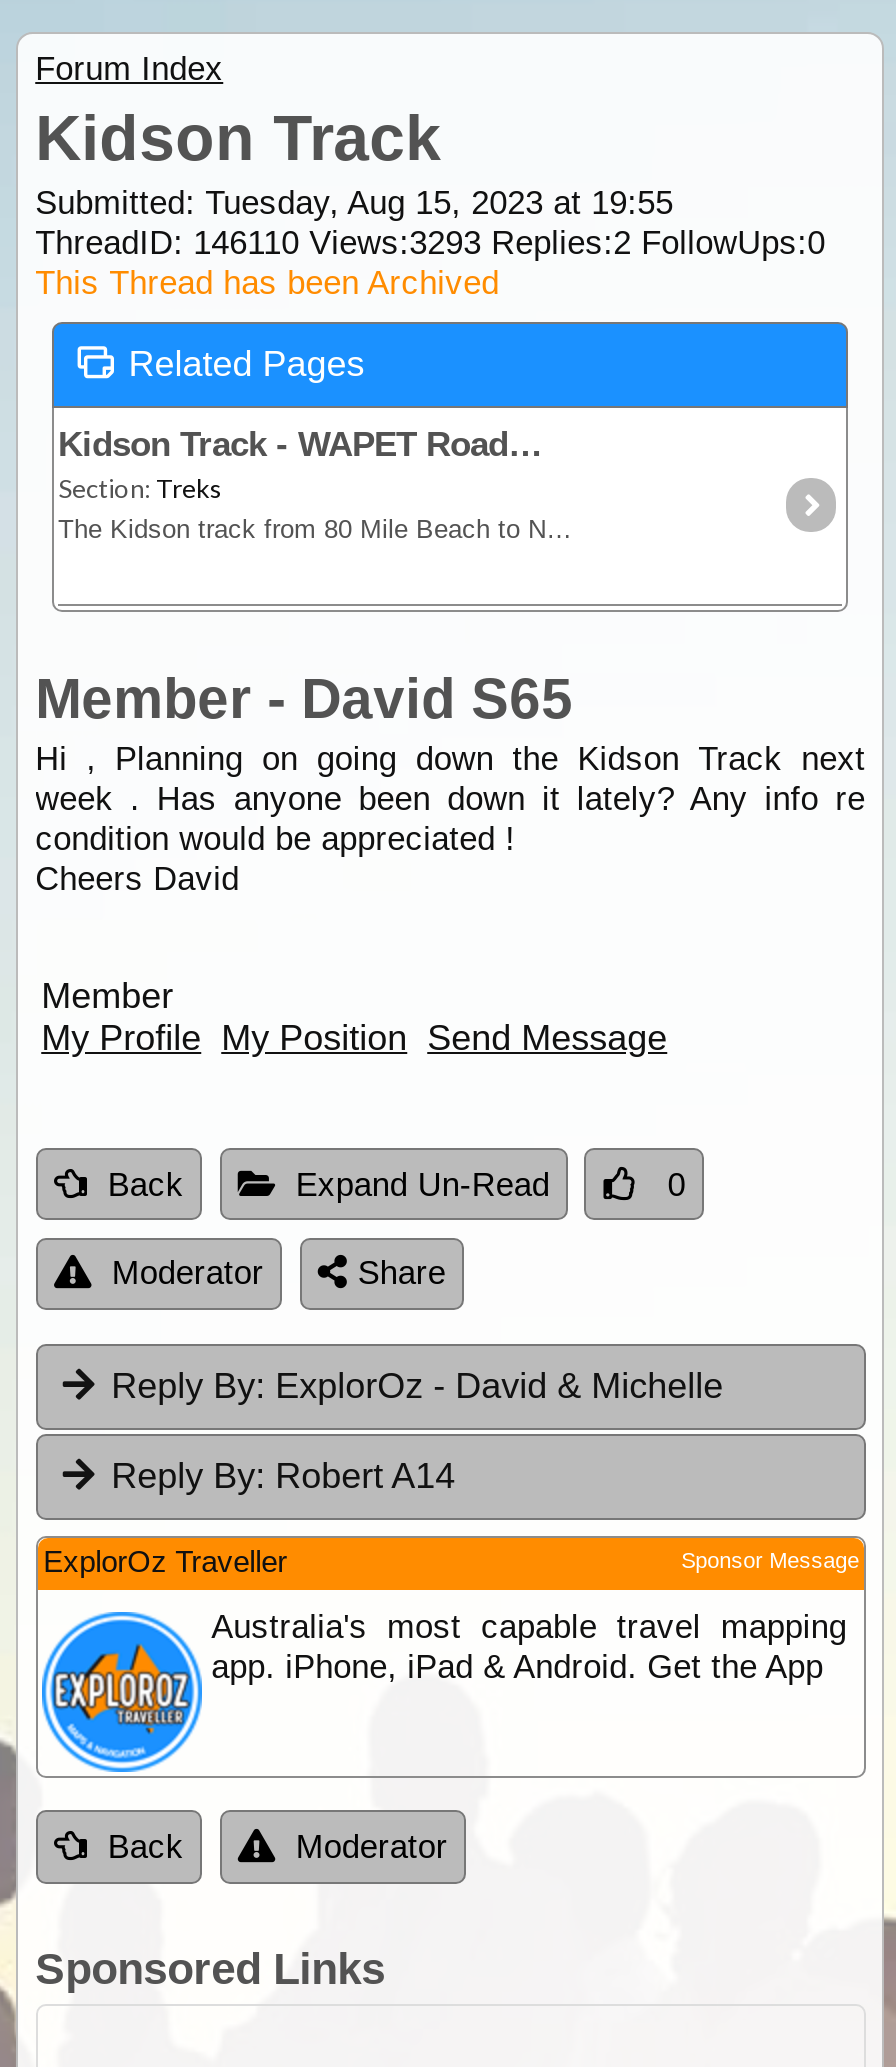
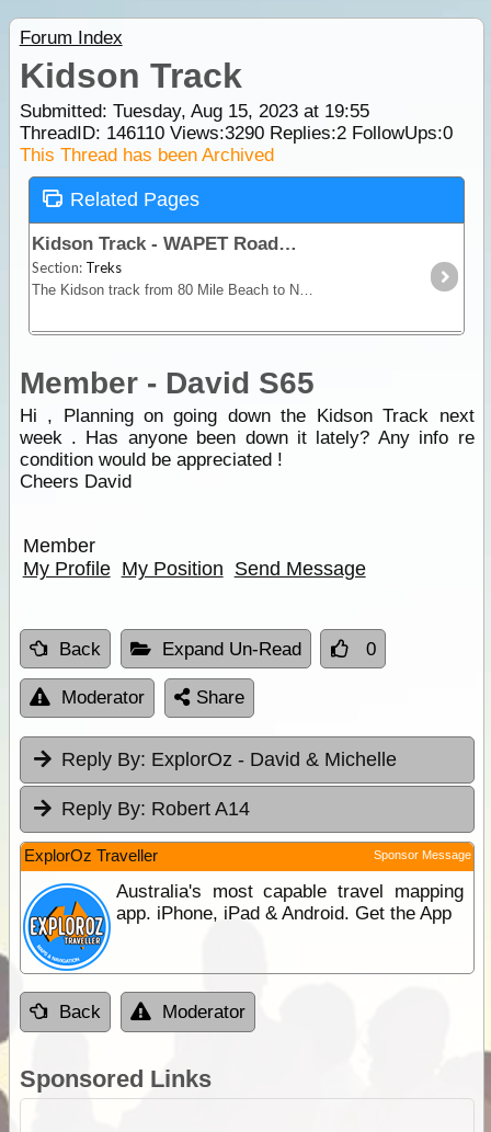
- ThreadID: 146110 Views:3293 Replies:2 FollowUps:0
+ ThreadID: 146110 Views:3290 Replies:2 FollowUps:0
